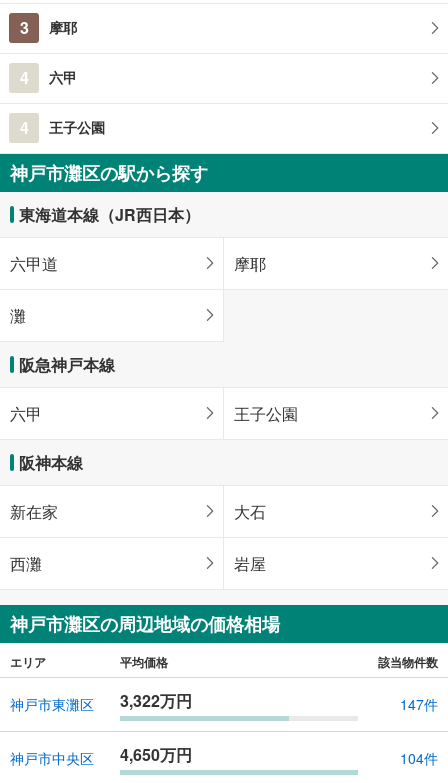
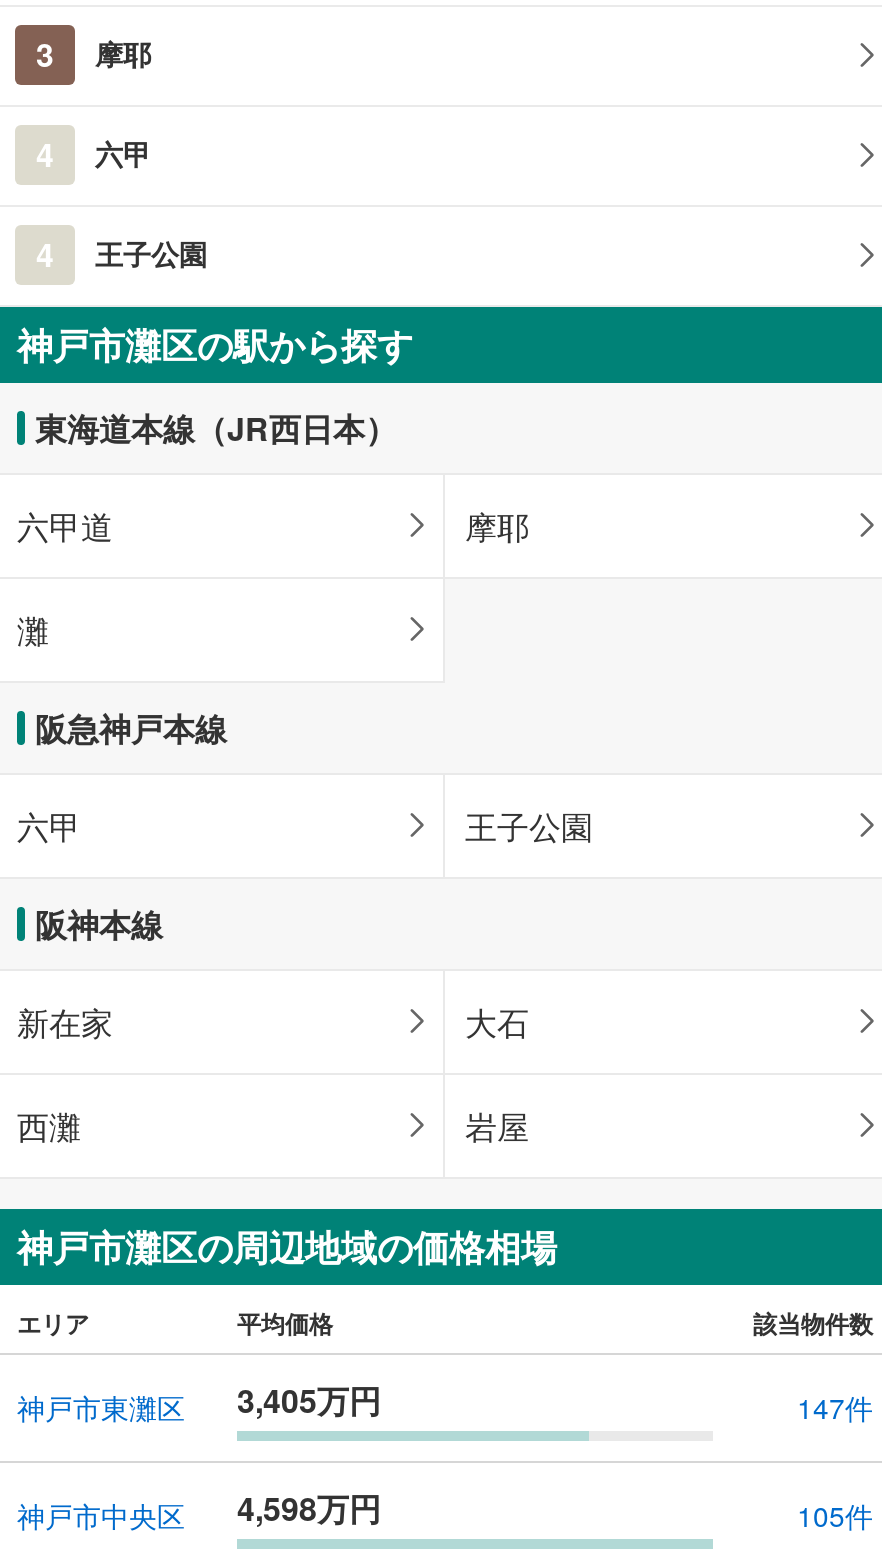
- 神戸市東灘区 3,322万円
+ 神戸市東灘区 3,405万円

- 神戸市中央区 4,650万円
+ 神戸市中央区 4,598万円

- 104件
+ 105件
